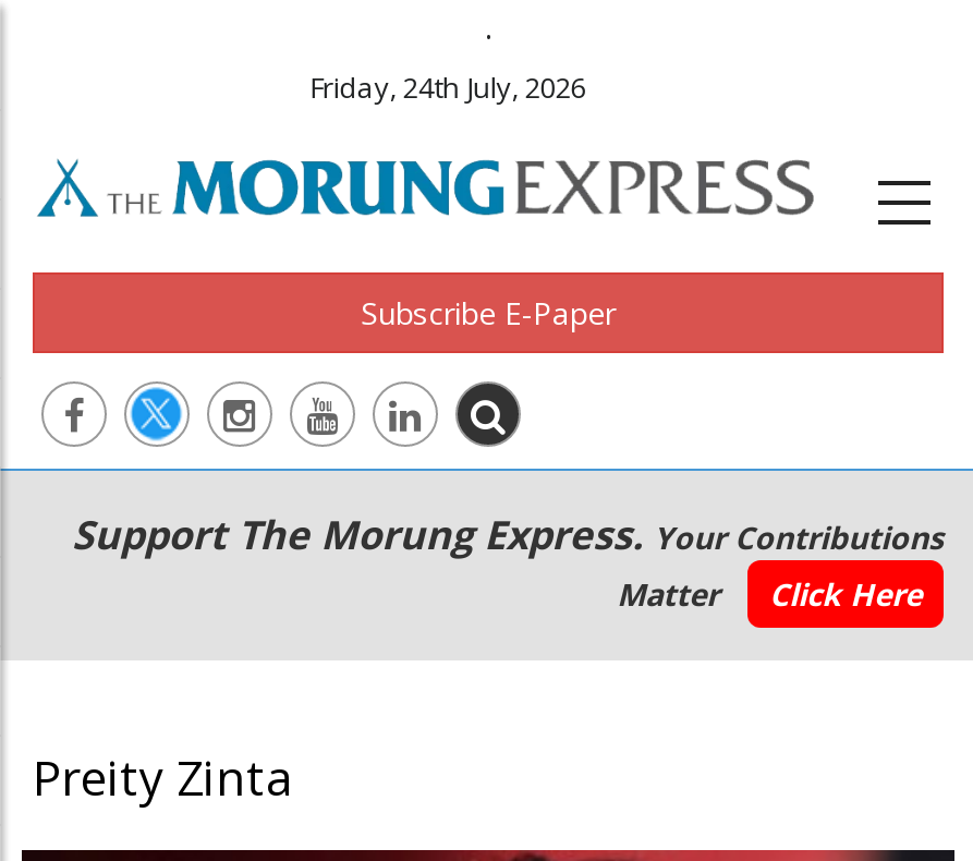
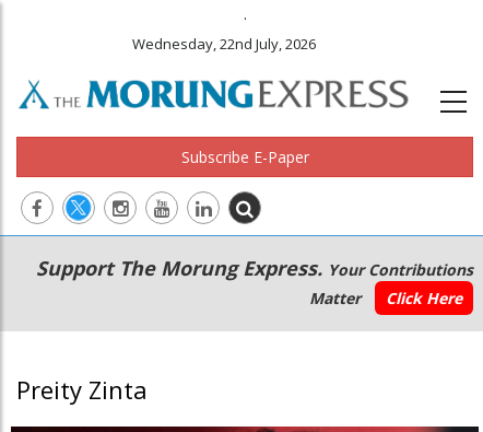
- Friday, 24th July, 2026
+ Wednesday, 22nd July, 2026
